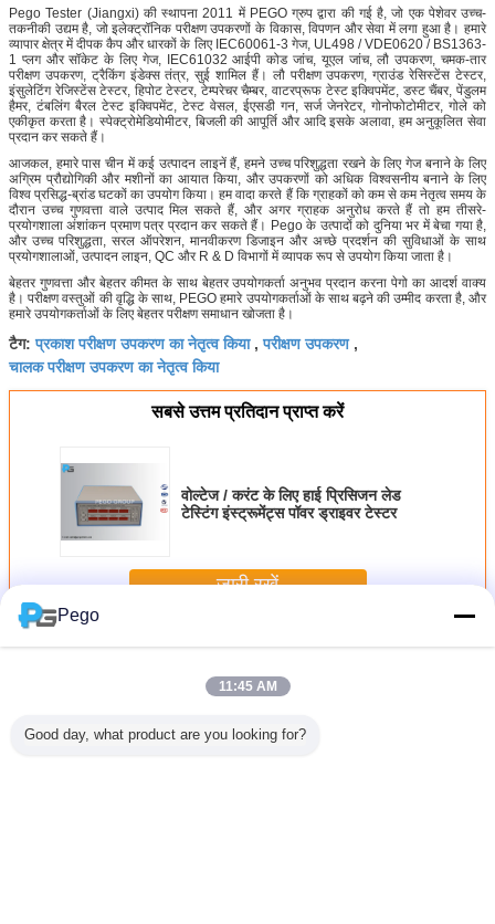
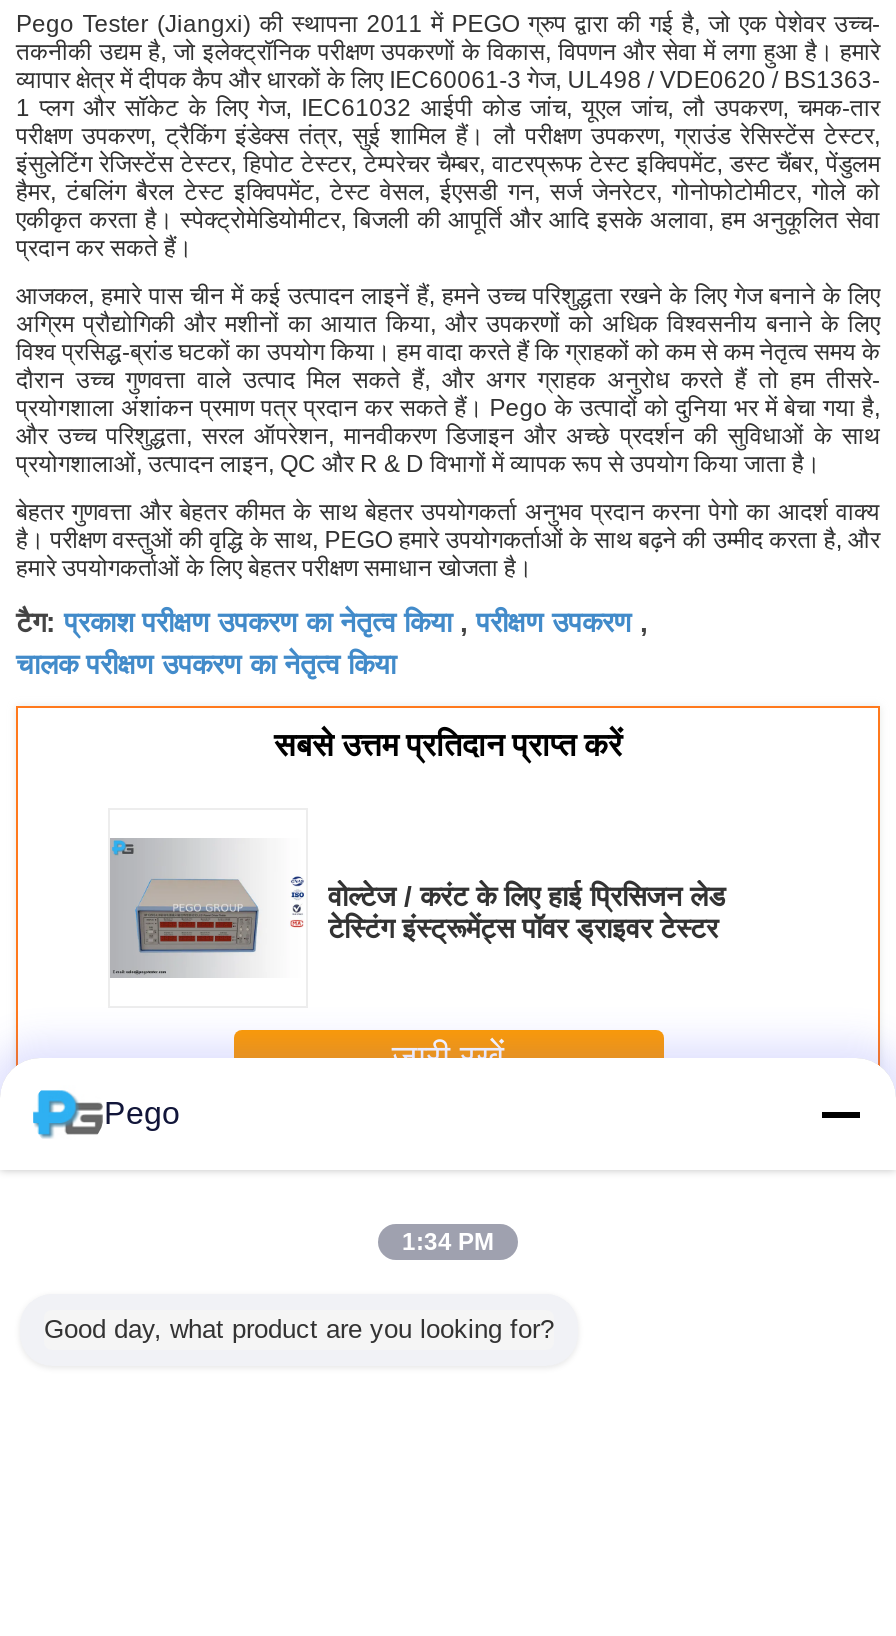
- 11:45 AM
+ 1:34 PM
